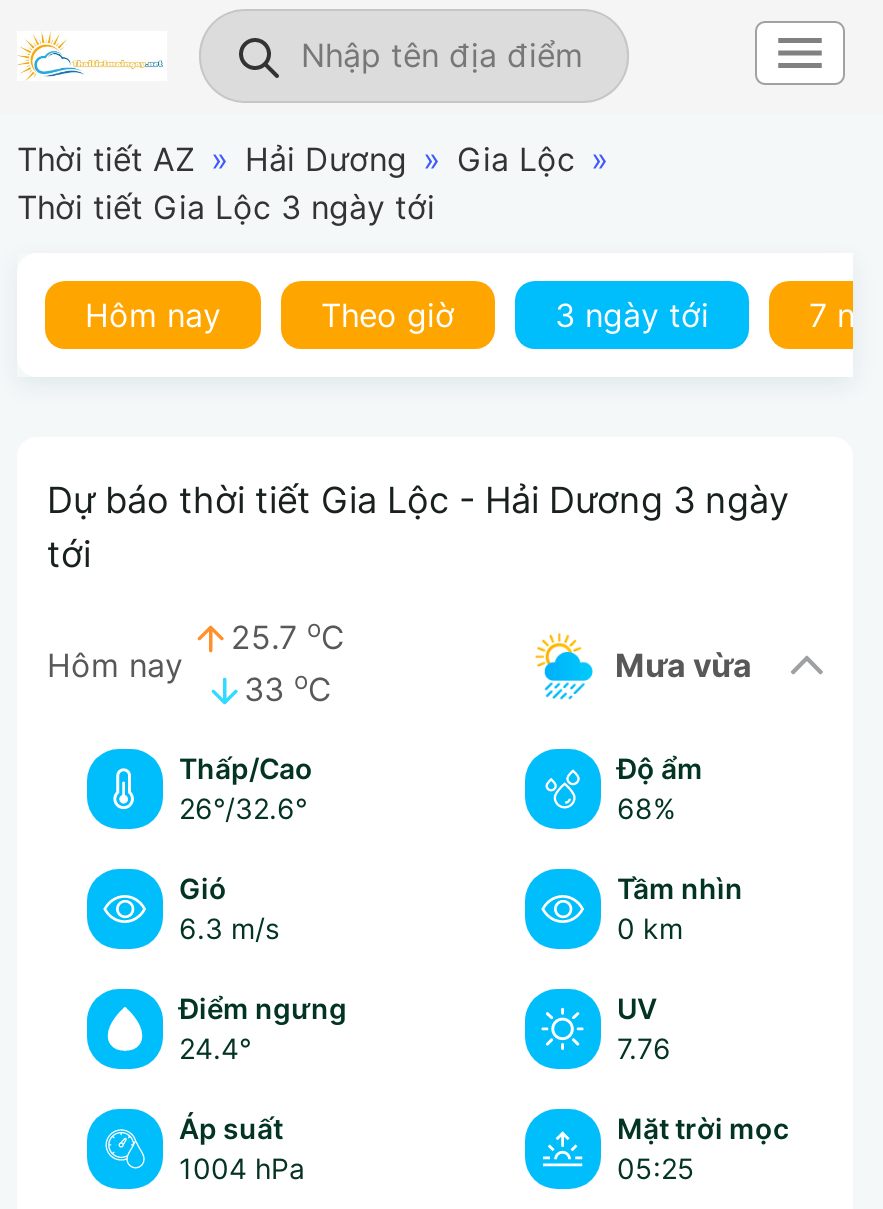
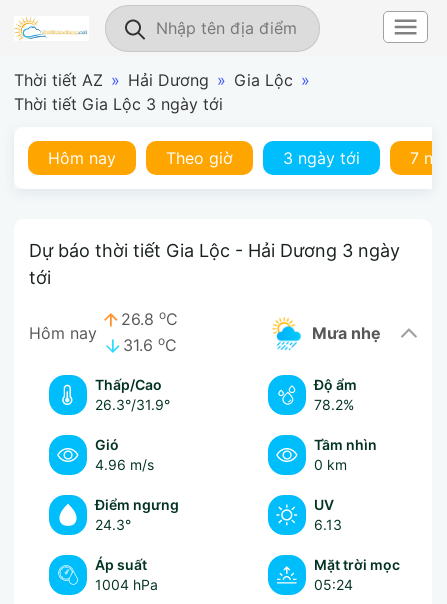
- 25.7 oC
+ 26.8 oC

- Hôm nay 33 oC
+ Hôm nay 31.6 oC

- mưa vừa
+ mưa nhẹ

- 26°/32.6°
+ 26.3°/31.9°

- 68%
+ 78.2%

- 6.3 m/s
+ 4.96 m/s

- 24.4°
+ 24.3°

- 7.76
+ 6.13

- 05:25
+ 05:24
